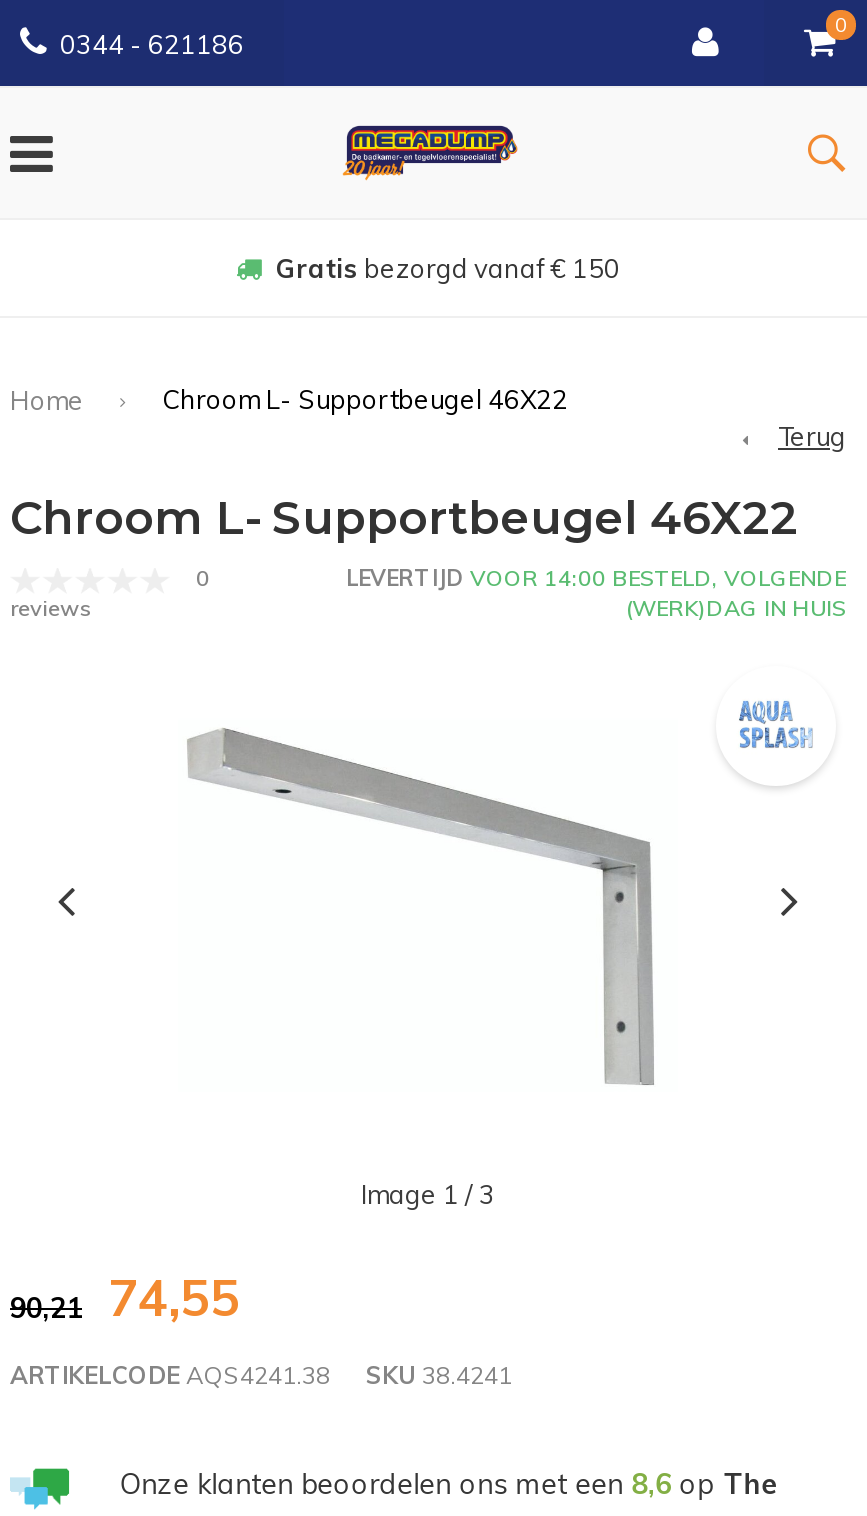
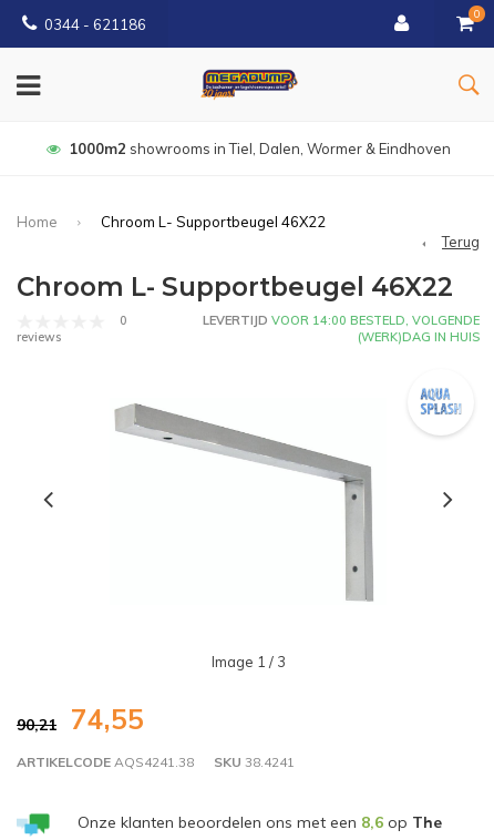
- Gratis bezorgd vanaf € 150
+ 1000m2 showrooms in Tiel, Dalen, Wormer & Eindhoven
